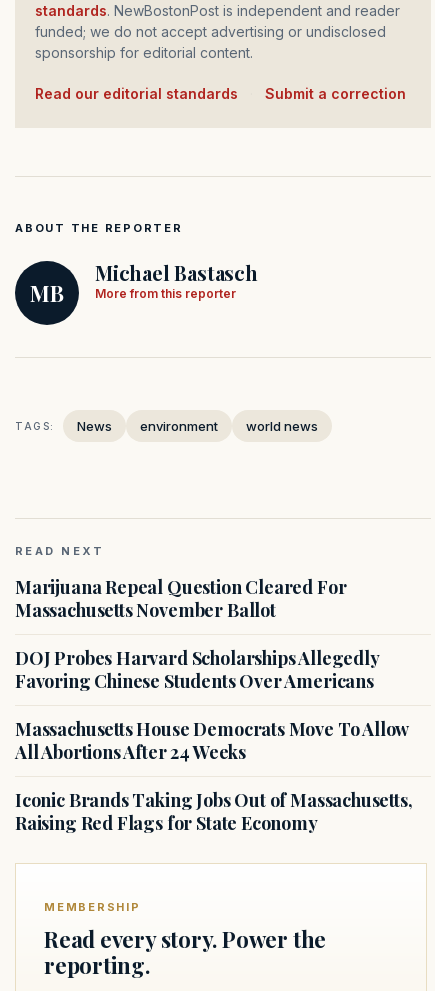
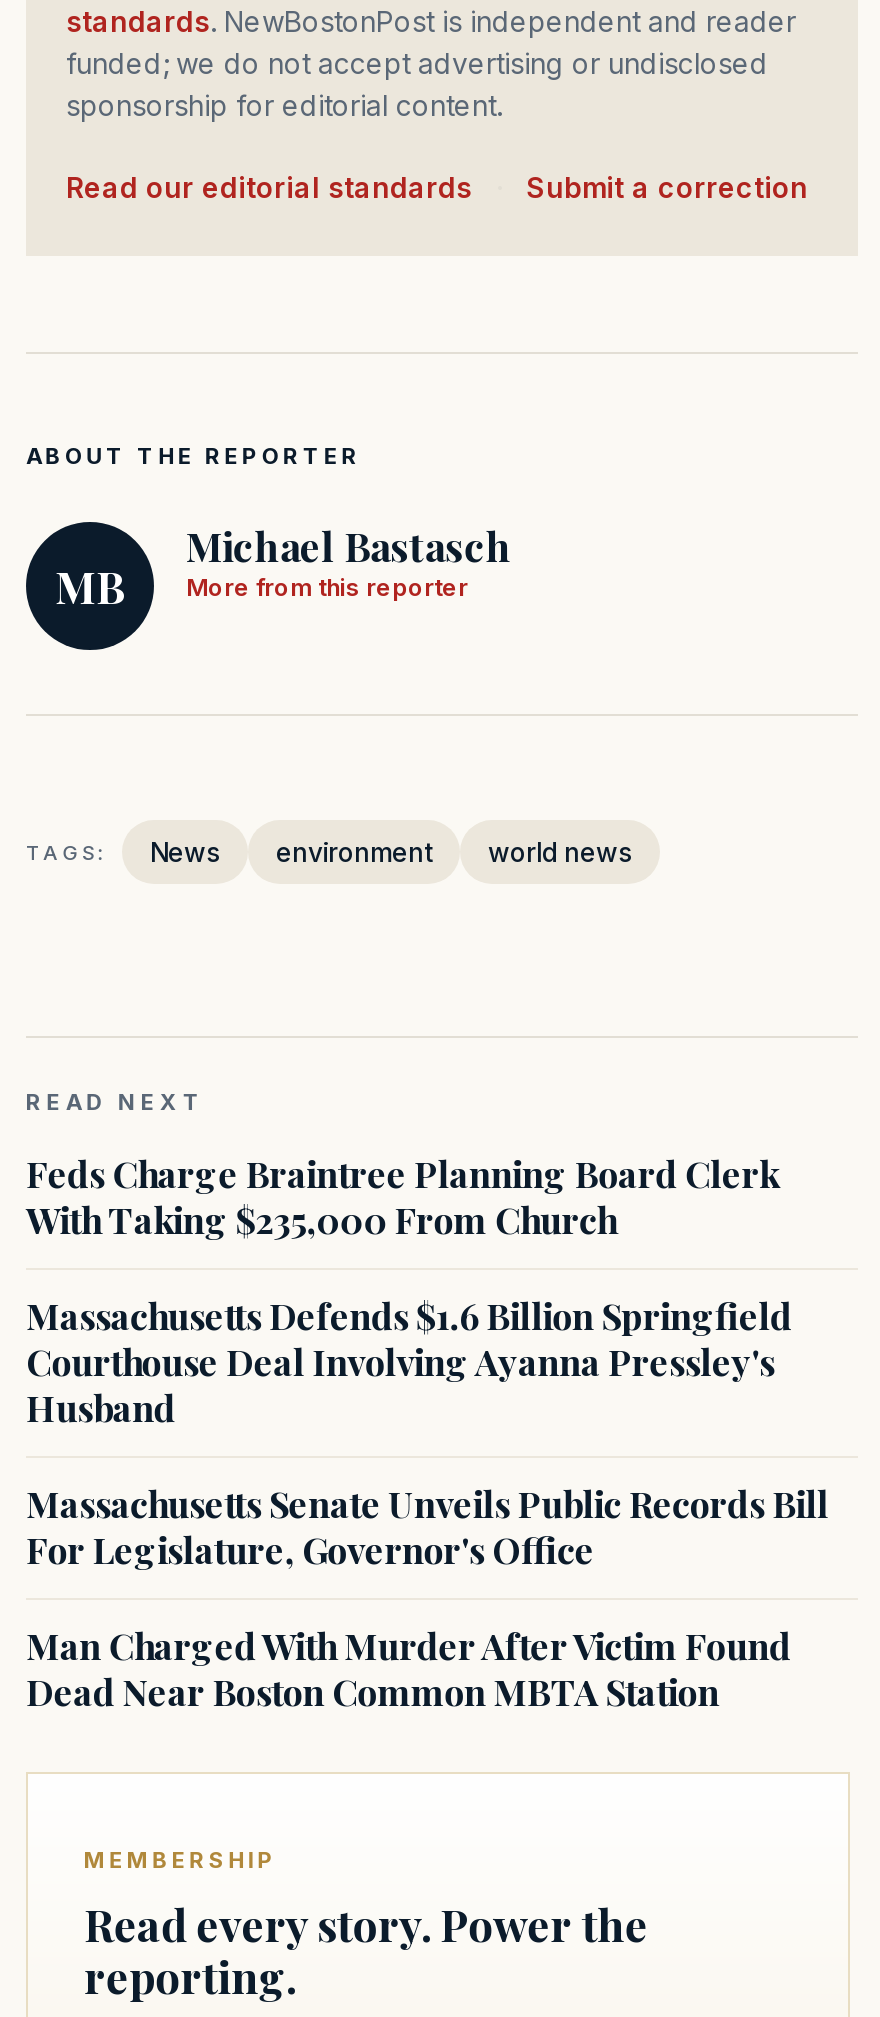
- Marijuana Repeal Question Cleared For
- Massachusetts November Ballot
+ Feds Charge Braintree Planning Board Clerk
+ With Taking $235,000 From Church

- DOJ Probes Harvard Scholarships Allegedly
- Favoring Chinese Students Over Americans
+ Massachusetts Defends $1.6 Billion Springfield
+ Courthouse Deal Involving Ayanna Pressley's
+ Husband

- Massachusetts House Democrats Move To Allow
- All Abortions After 24 Weeks
+ Massachusetts Senate Unveils Public Records Bill
+ For Legislature, Governor's Office

- Iconic Brands Taking Jobs Out of Massachusetts,
- Raising Red Flags for State Economy
+ Man Charged With Murder After Victim Found
+ Dead Near Boston Common MBTA Station
